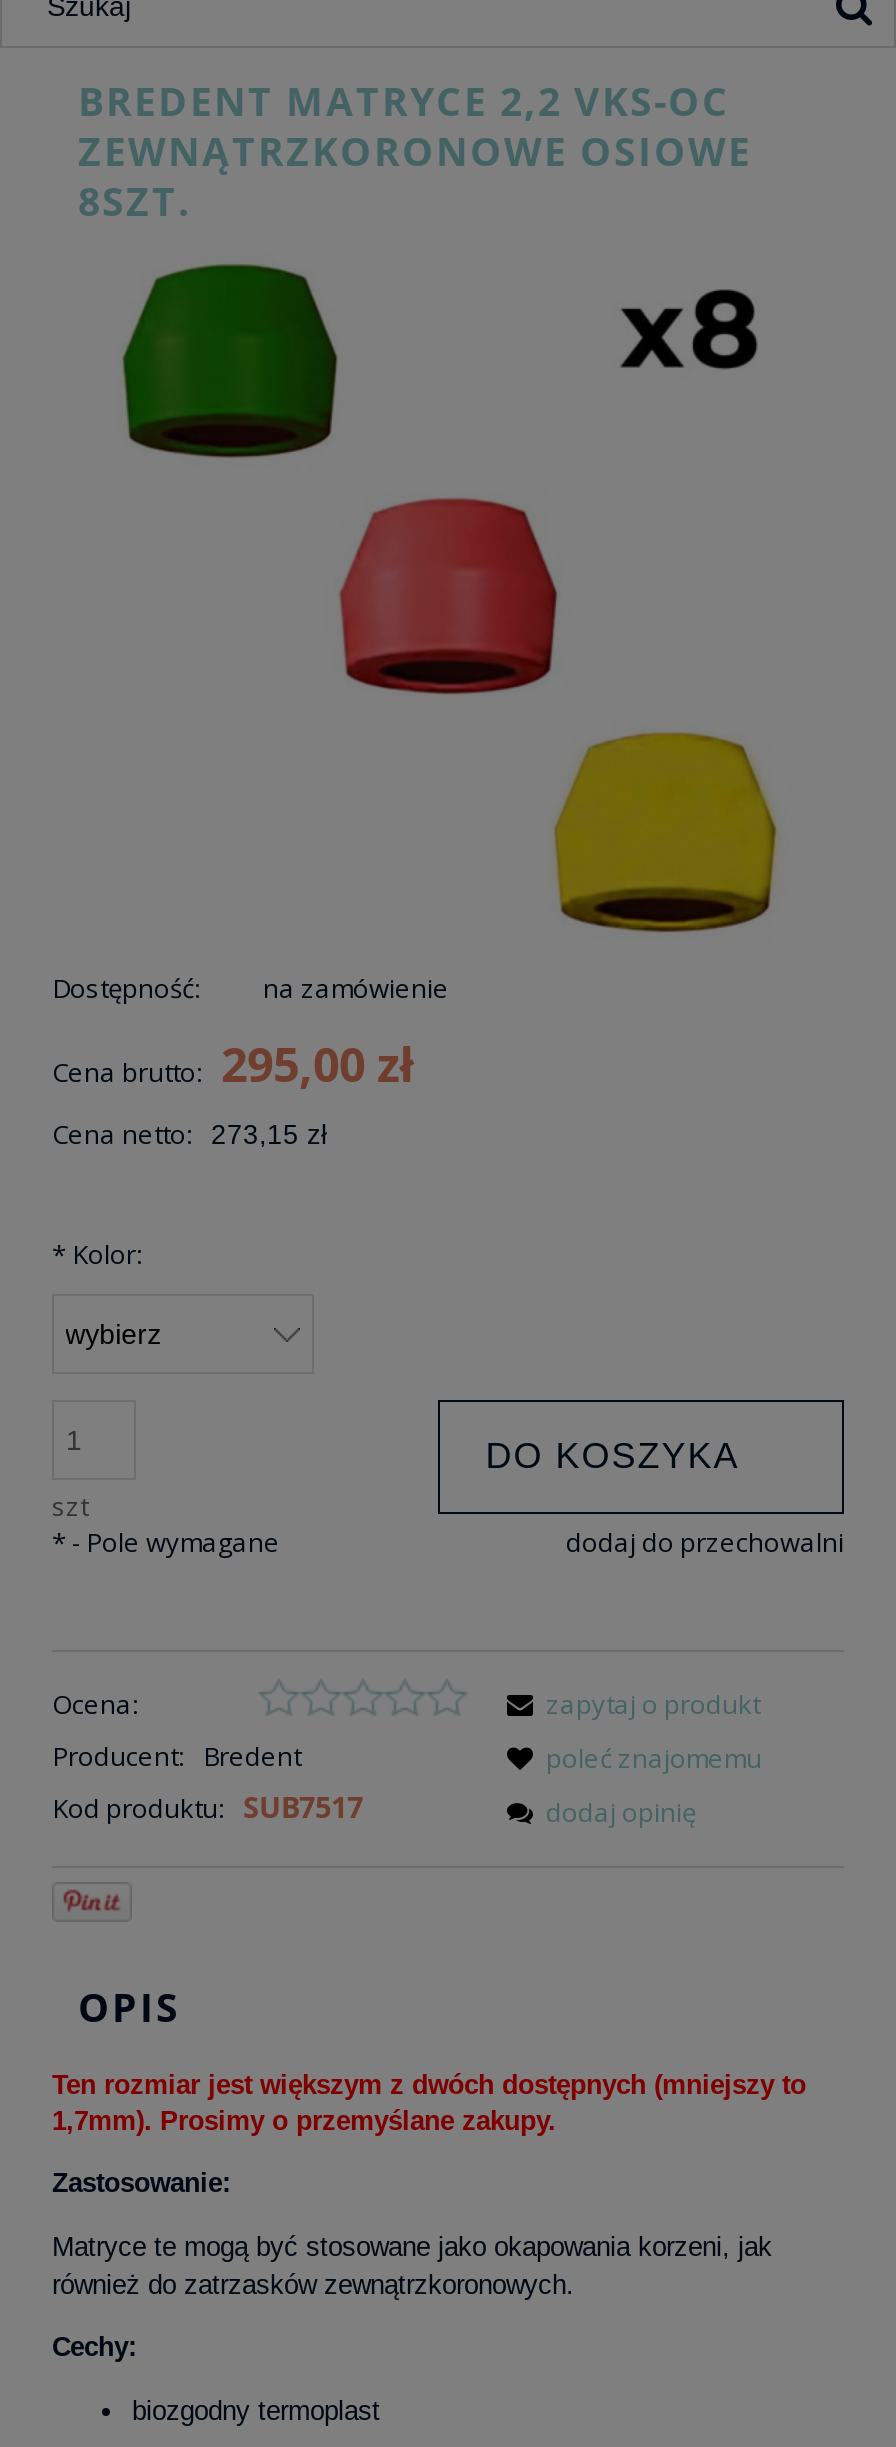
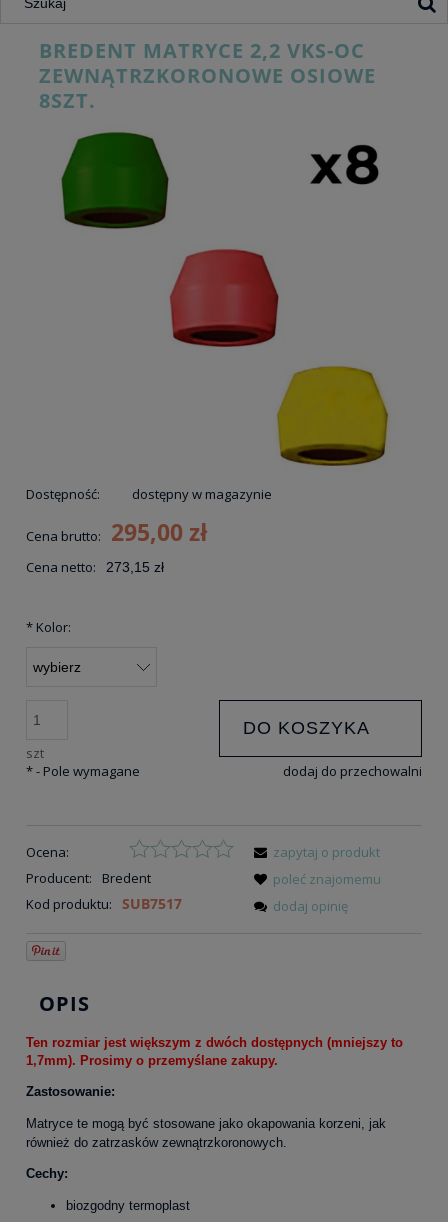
- na zamówienie
+ dostępny w magazynie
